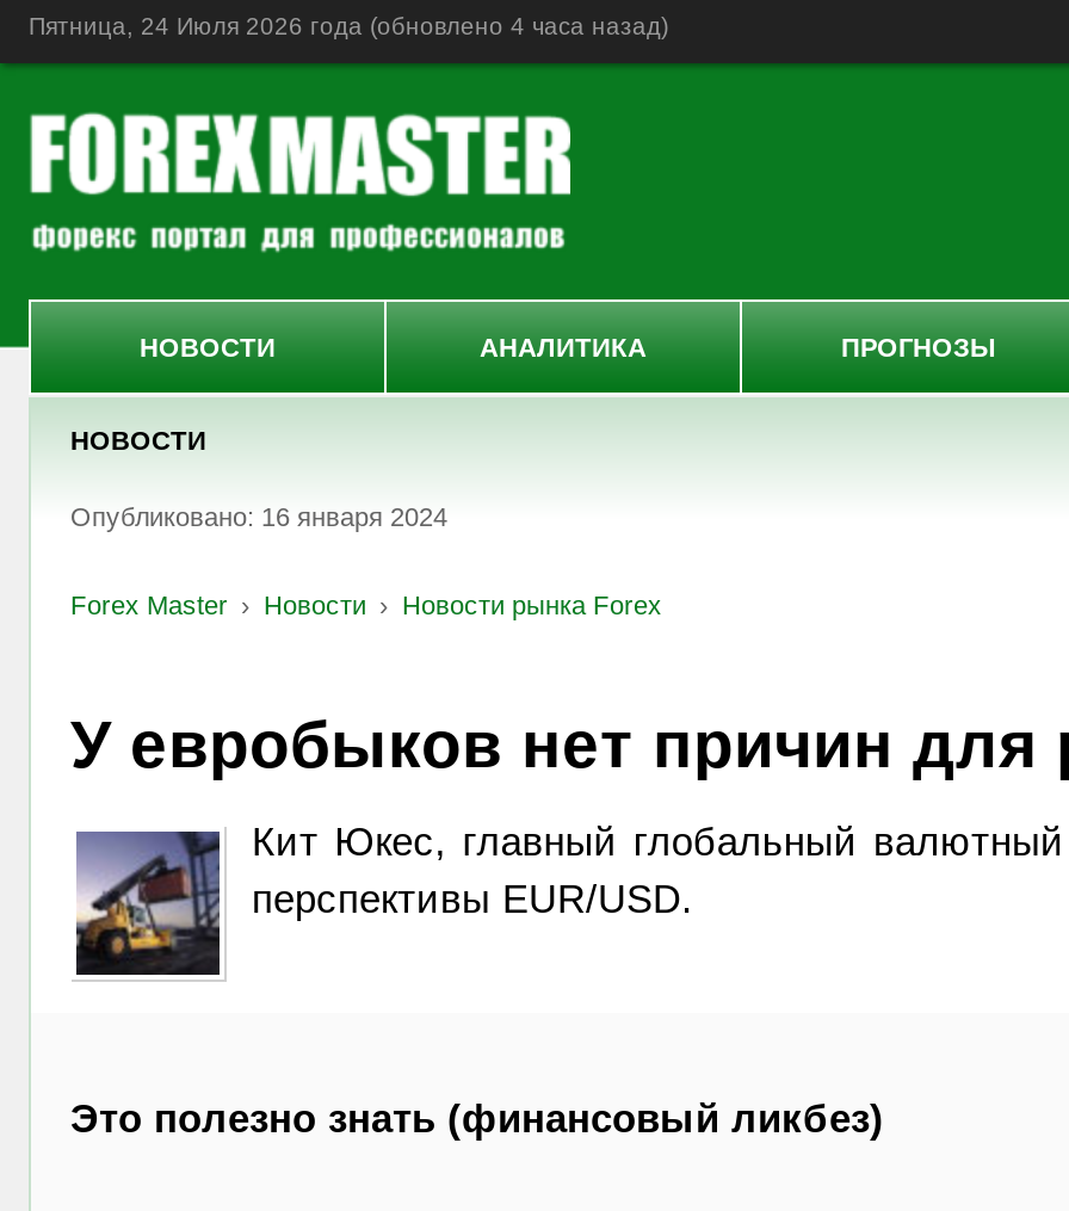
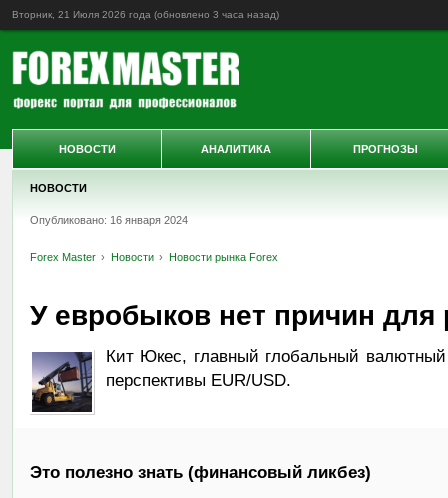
- Пятница, 24 Июля 2026 года (обновлено 4 часа назад)
+ Вторник, 21 Июля 2026 года (обновлено 3 часа назад)
